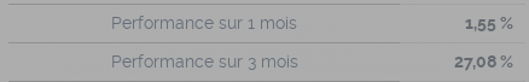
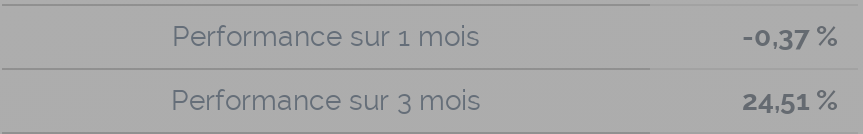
- 1,55 %
+ -0,37 %

- 27,08 %
+ 24,51 %
